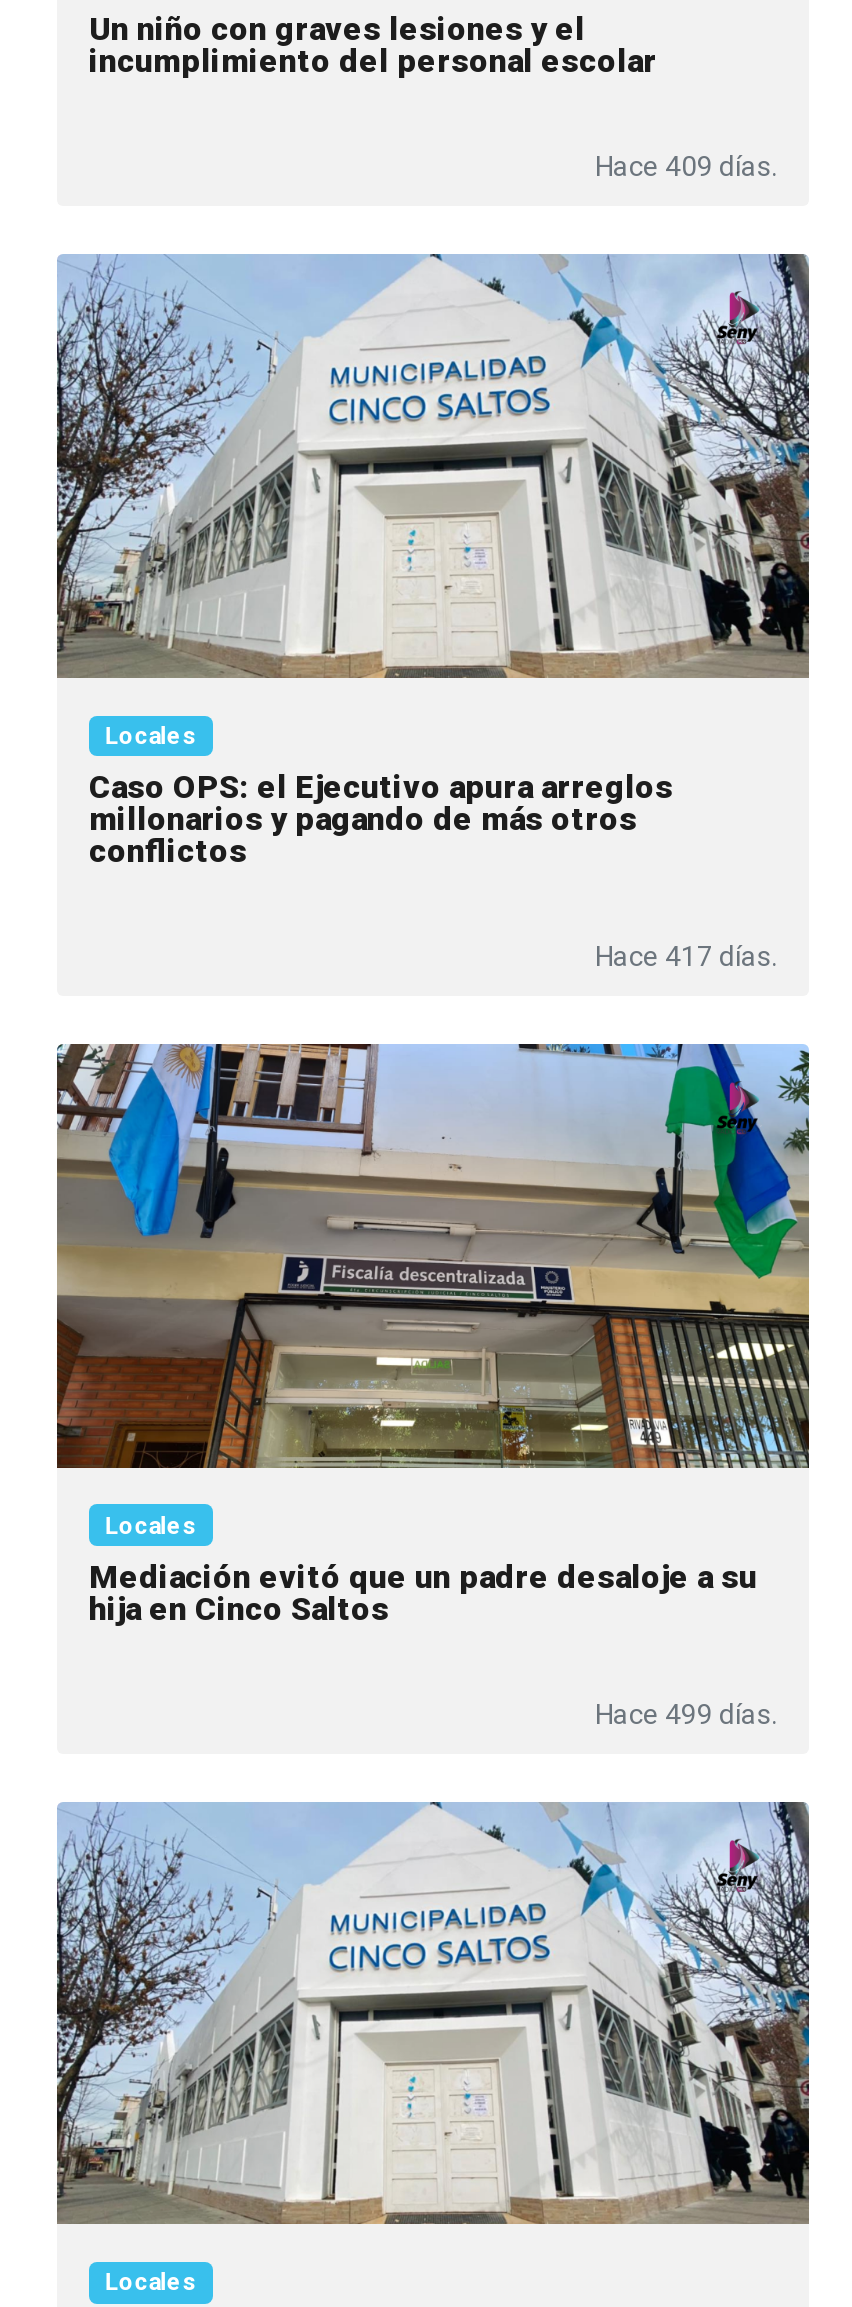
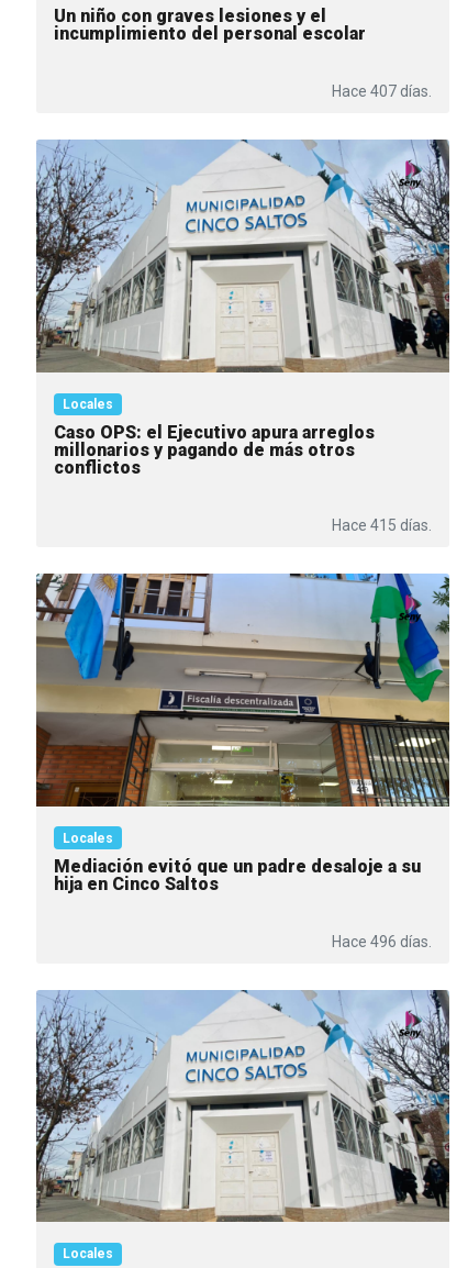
- Hace 409 días.
+ Hace 407 días.

- Hace 417 días.
+ Hace 415 días.

- Hace 499 días.
+ Hace 496 días.
